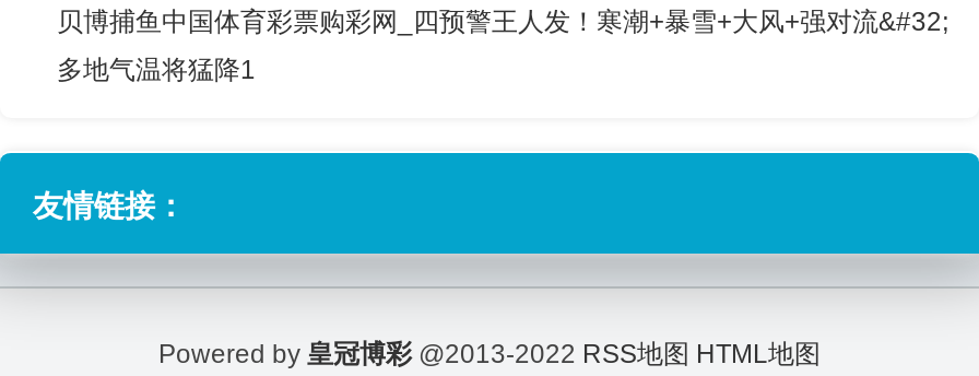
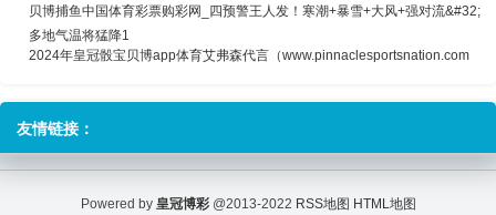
+ 2024年皇冠骰宝贝博app体育艾弗森代言（www.pinnaclesportsnation.com
